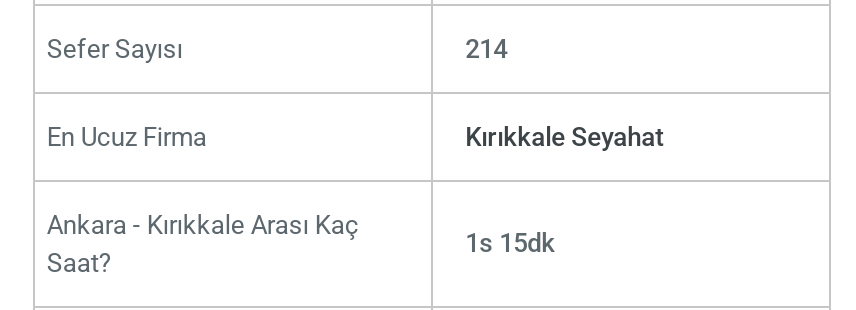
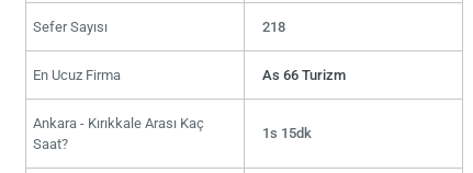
- 214
+ 218

- Kırıkkale Seyahat
+ As 66 Turizm
